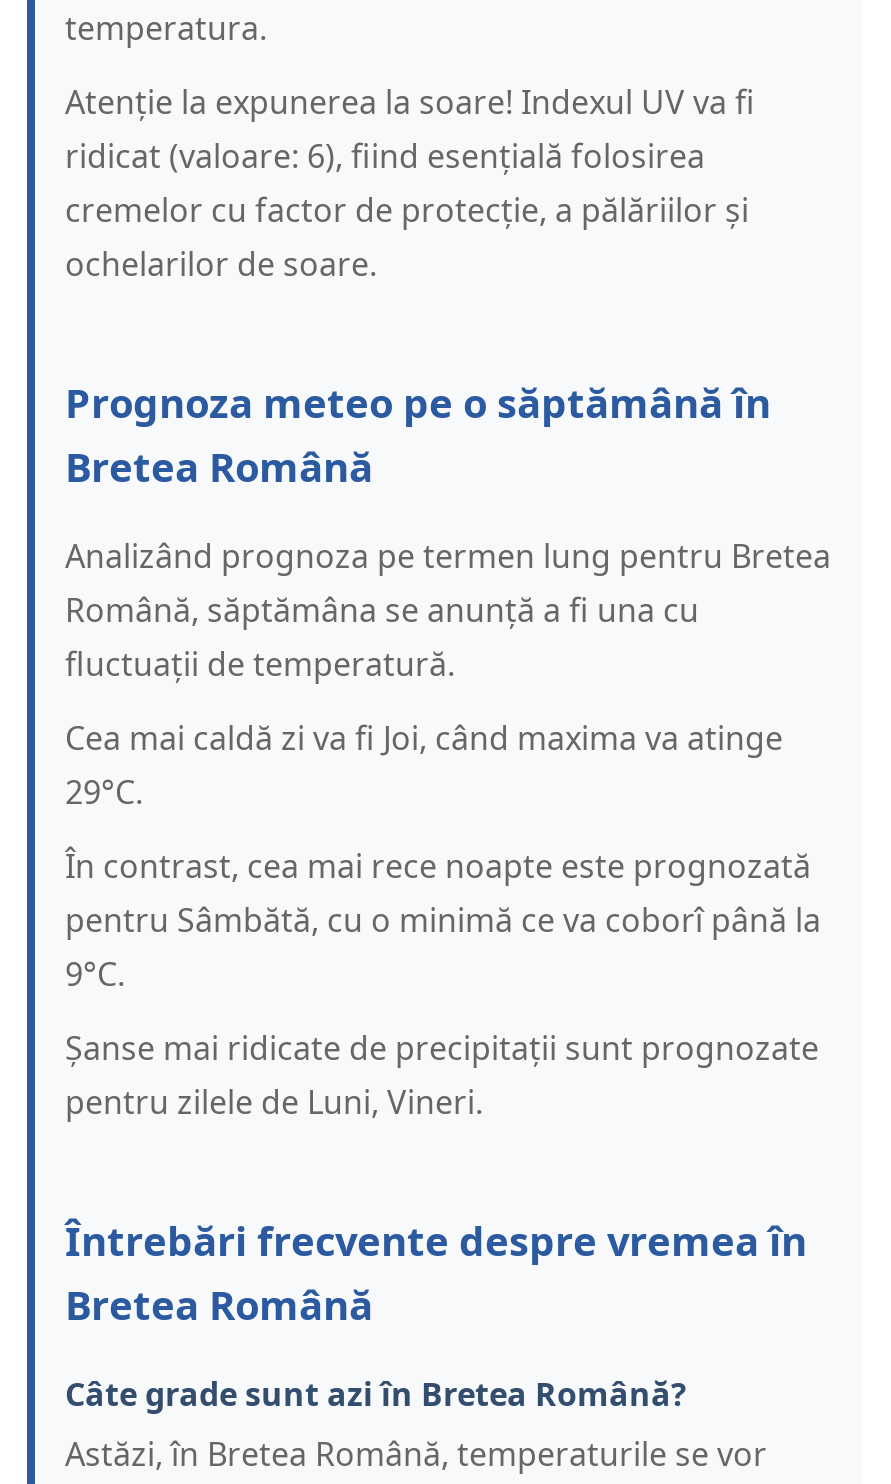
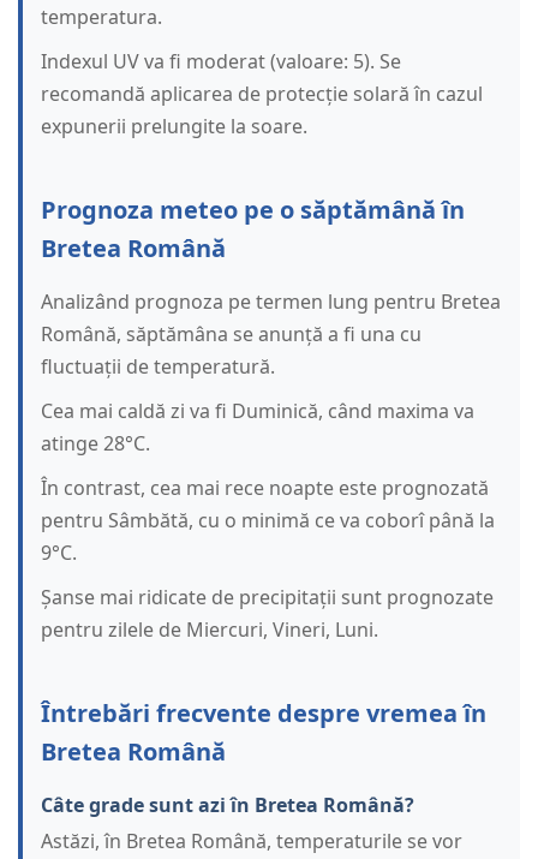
- Atenție la expunerea la soare! Indexul UV va fi
- ridicat (valoare: 6), fiind esențială folosirea
- cremelor cu factor de protecție, a pălăriilor și
- ochelarilor de soare.
+ Indexul UV va fi moderat (valoare: 5). Se
+ recomandă aplicarea de protecție solară în cazul
+ expunerii prelungite la soare.

- Cea mai caldă zi va fi Joi, când maxima va atinge
- 29°C.
+ Cea mai caldă zi va fi Duminică, când maxima va
+ atinge 28°C.

- pentru zilele de Luni, Vineri.
+ pentru zilele de Miercuri, Vineri, Luni.
